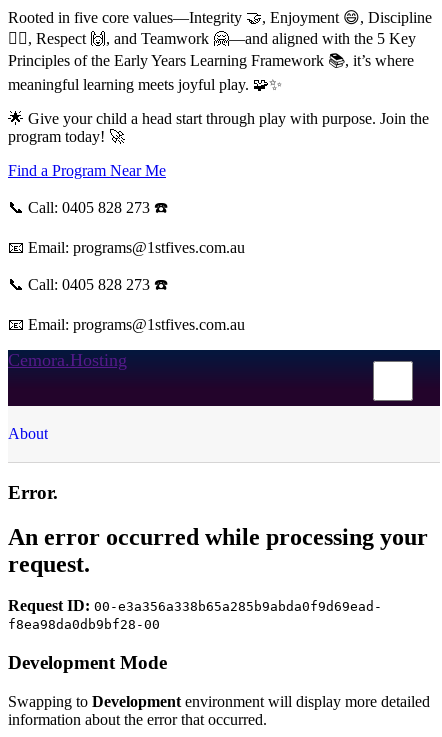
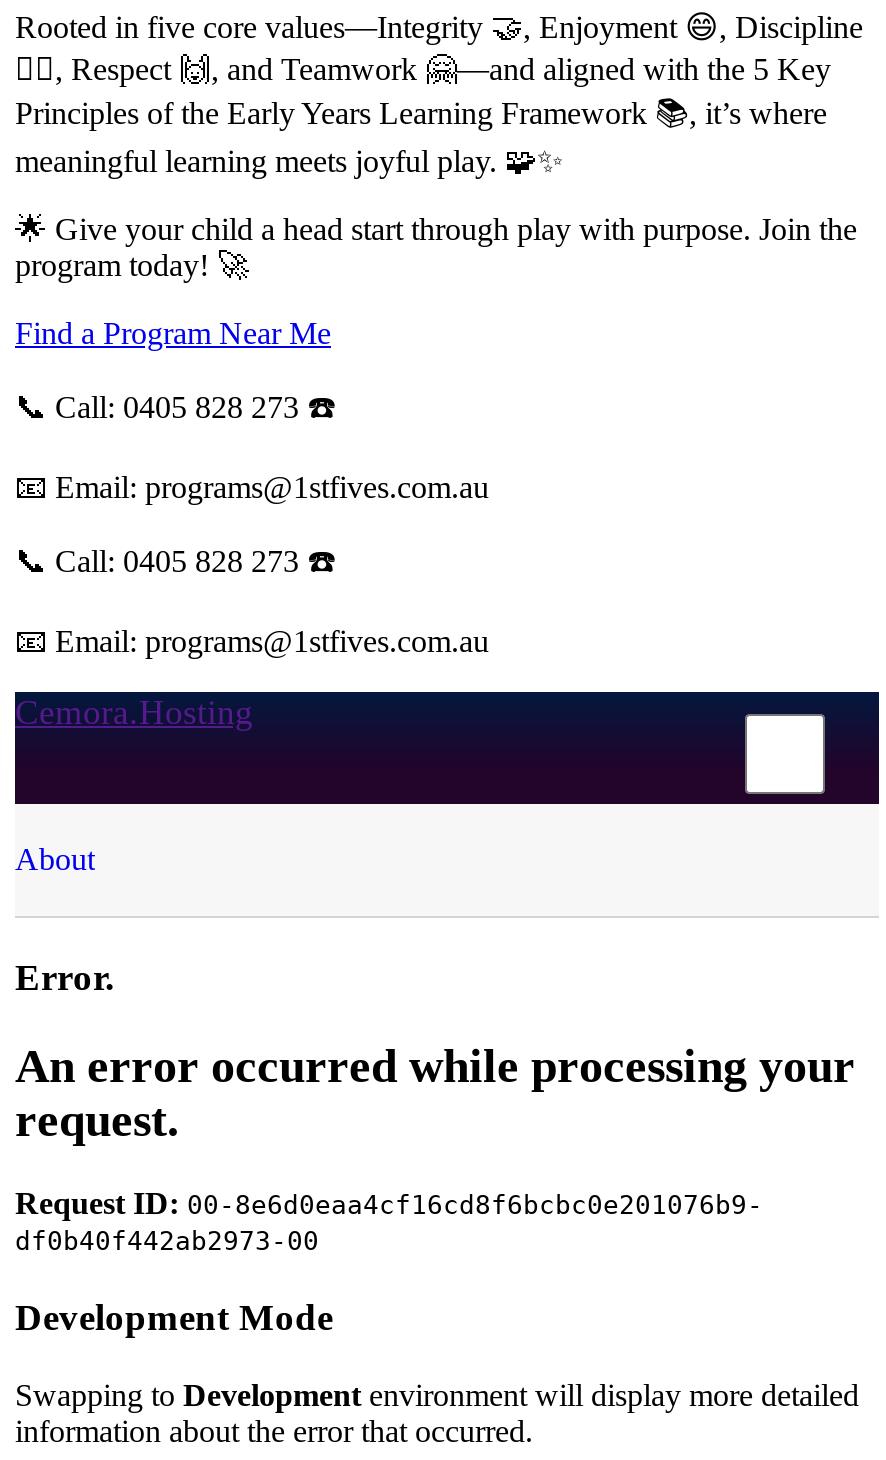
- Request ID: 00-e3a356a338b65a285b9abda0f9d69ead-
- f8ea98da0db9bf28-00
+ Request ID: 00-8e6d0eaa4cf16cd8f6bcbc0e201076b9-
+ df0b40f442ab2973-00
